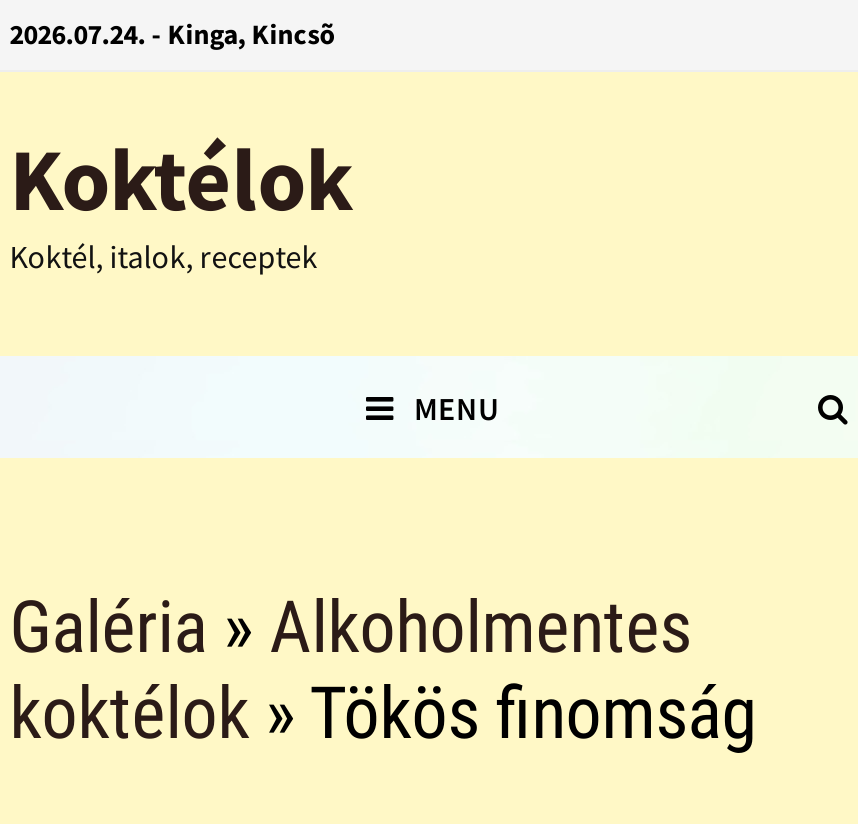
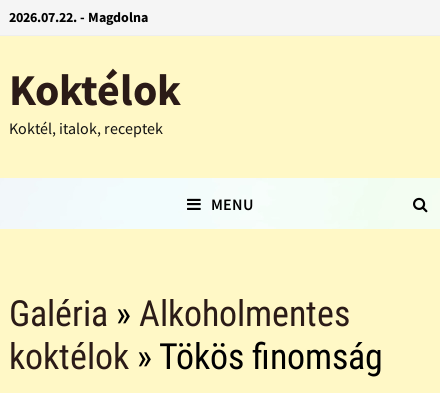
- 2026.07.24. - Kinga, Kincsõ
+ 2026.07.22. - Magdolna
